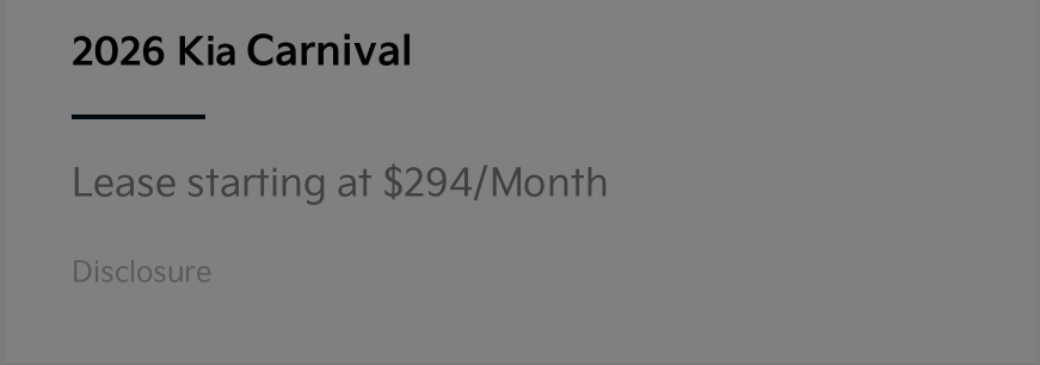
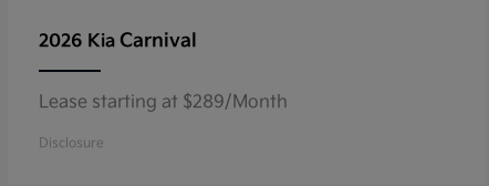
- Lease starting at $294/Month
+ Lease starting at $289/Month
